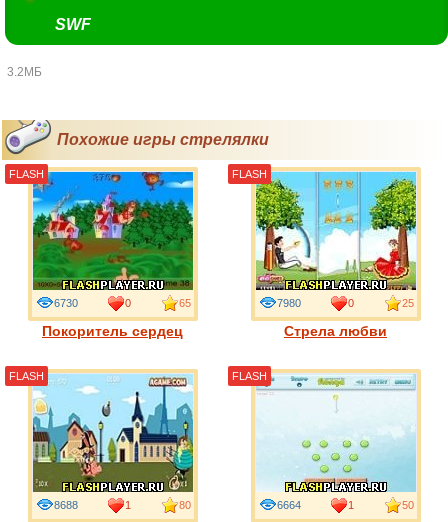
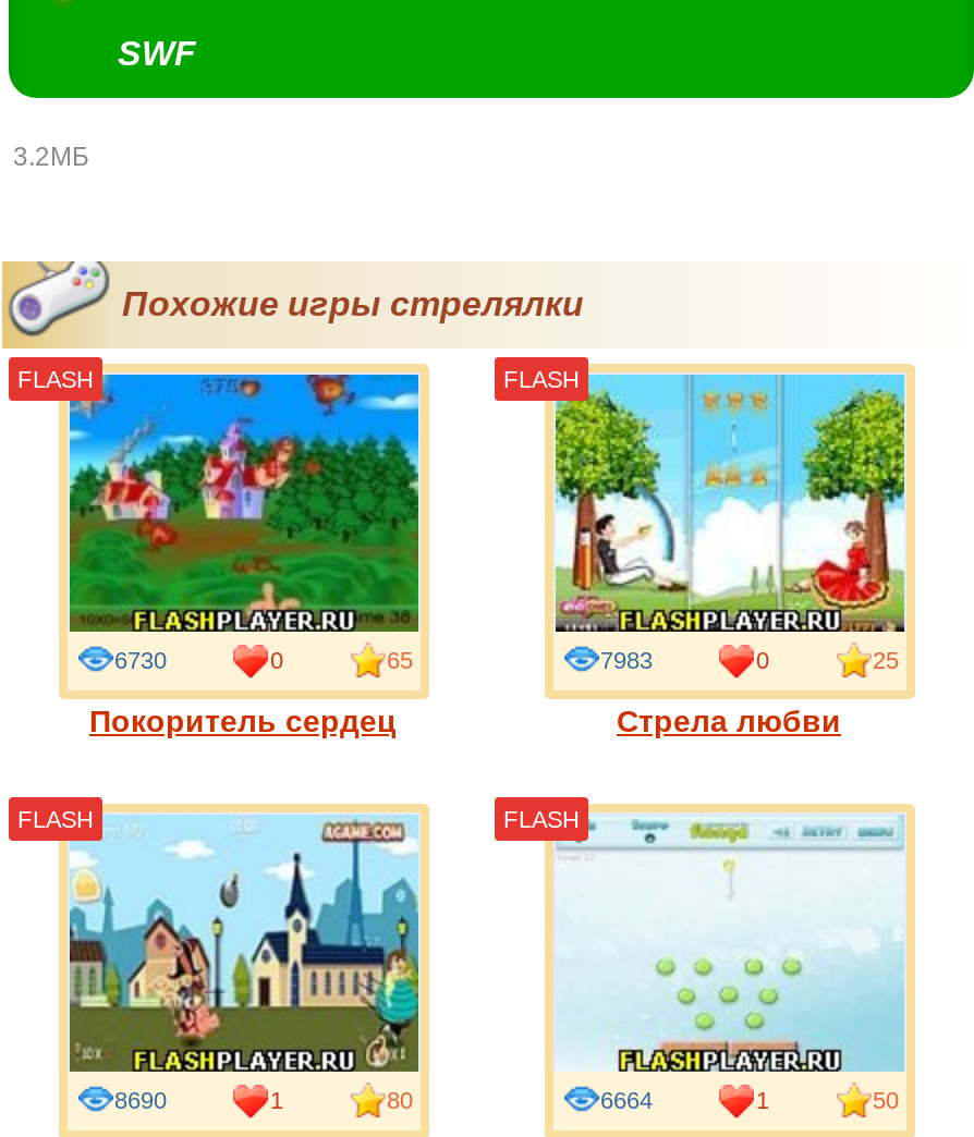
- 7980
+ 7983

- 8688
+ 8690
